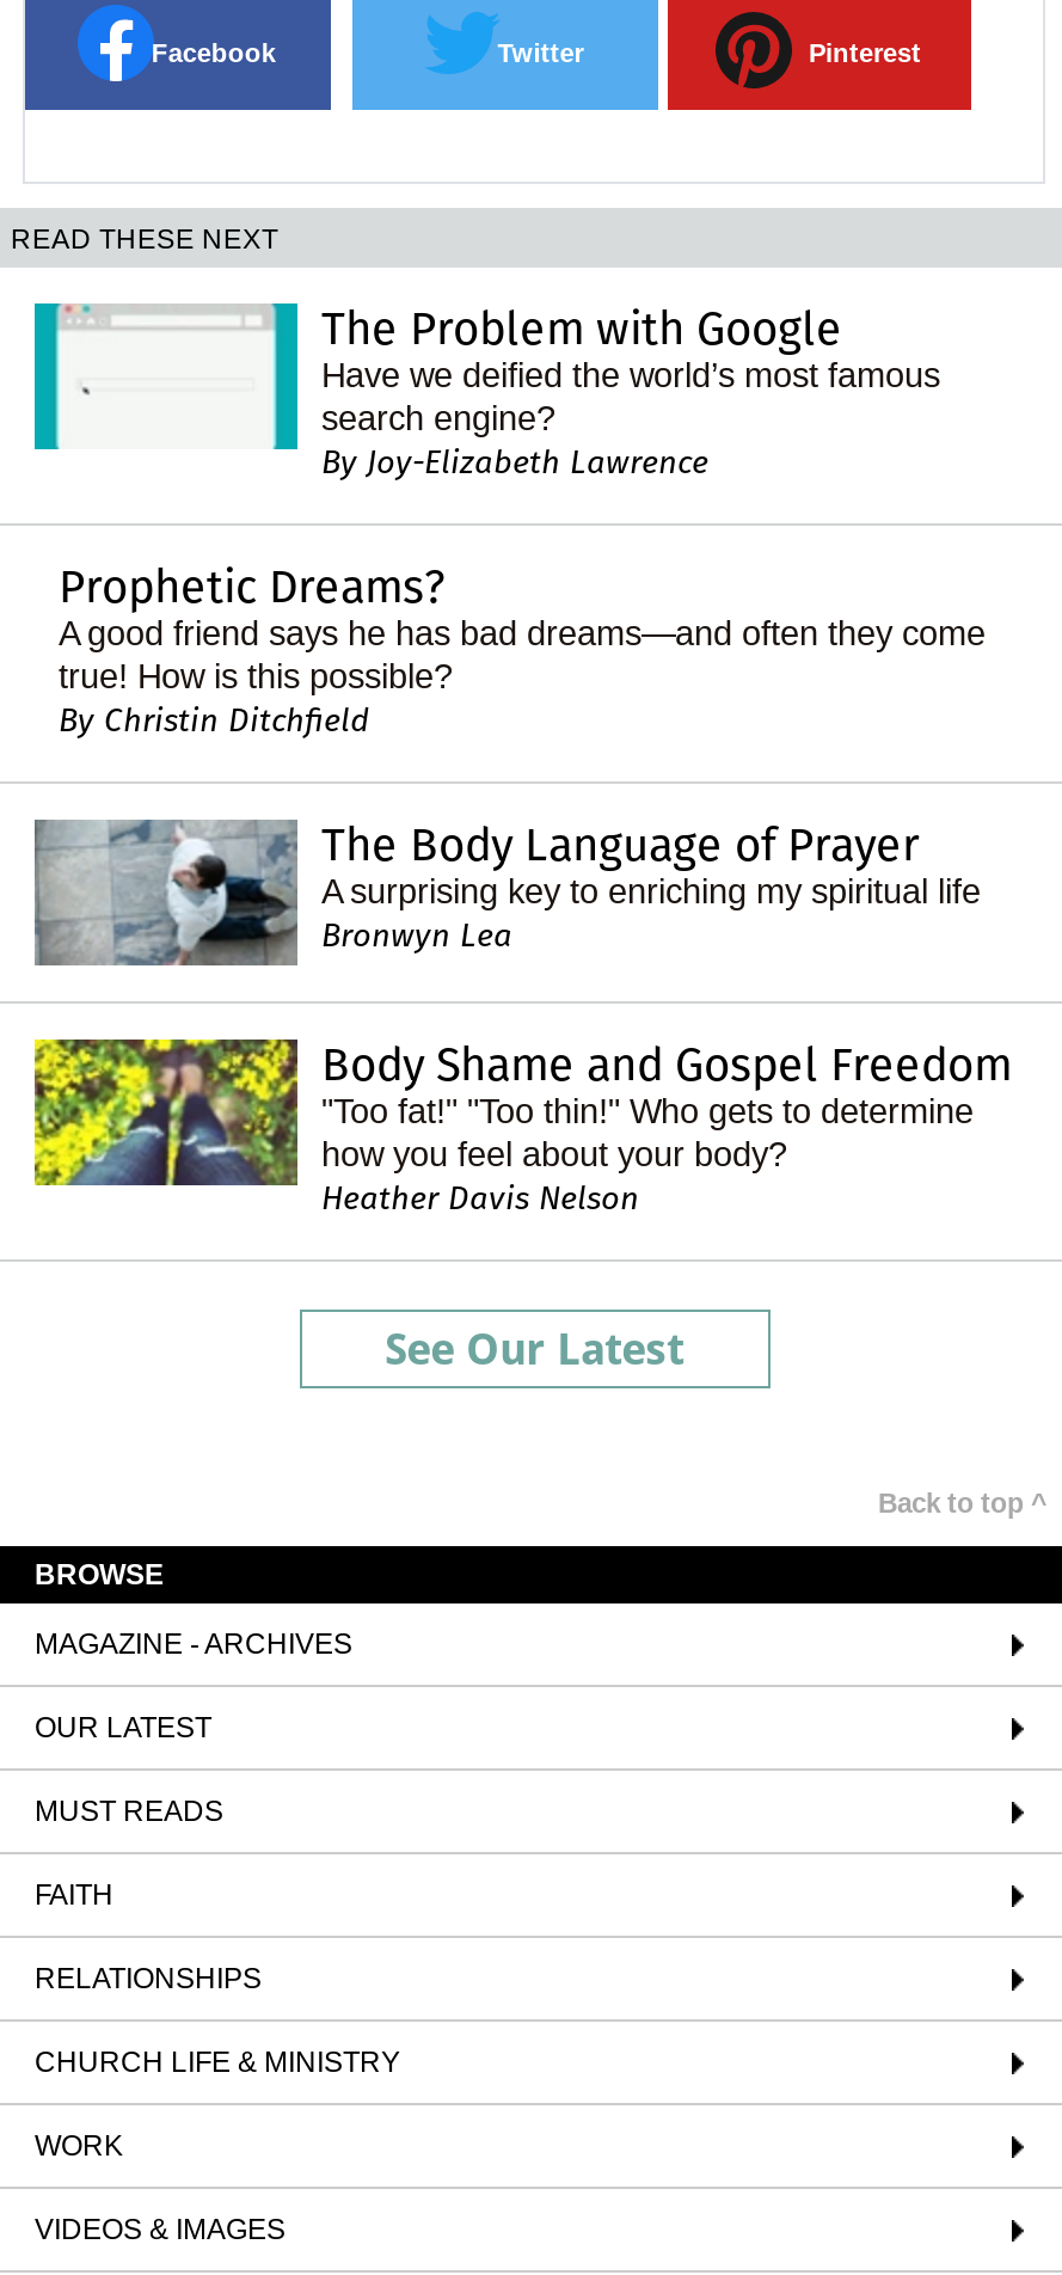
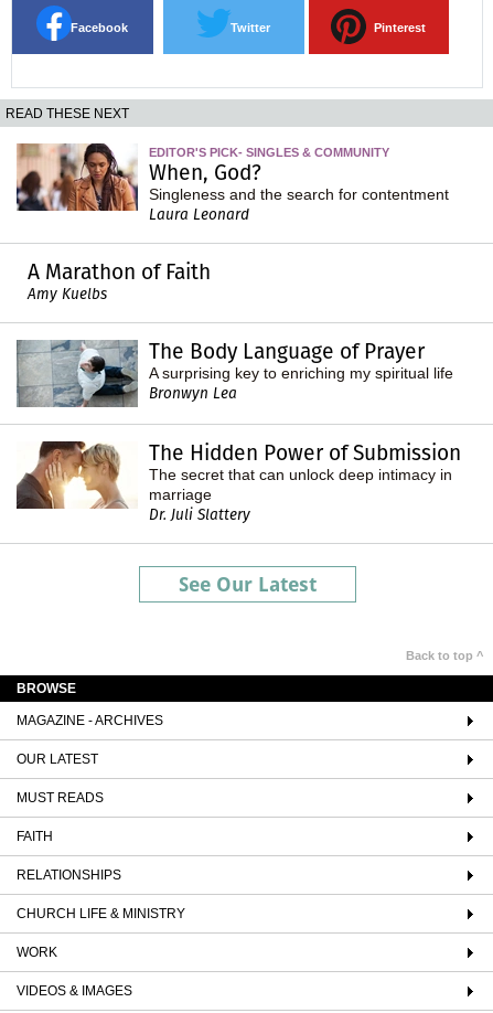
- [image]
- The Problem with Google
- Have we deified the world’s most famous
- search engine?
- By Joy-Elizabeth Lawrence
+ [image]
+ EDITOR'S PICK- SINGLES & COMMUNITY
+ When, God?
+ Singleness and the search for contentment
+ Laura Leonard

- Prophetic Dreams?
- A good friend says he has bad dreams—and often they come
- true! How is this possible?
- By Christin Ditchfield
+ A Marathon of Faith
+ Amy Kuelbs

- [image]
- Body Shame and Gospel Freedom
- "Too fat!" "Too thin!" Who gets to determine
- how you feel about your body?
- Heather Davis Nelson
+ [image]
+ The Hidden Power of Submission
+ The secret that can unlock deep intimacy in
+ marriage
+ Dr. Juli Slattery
